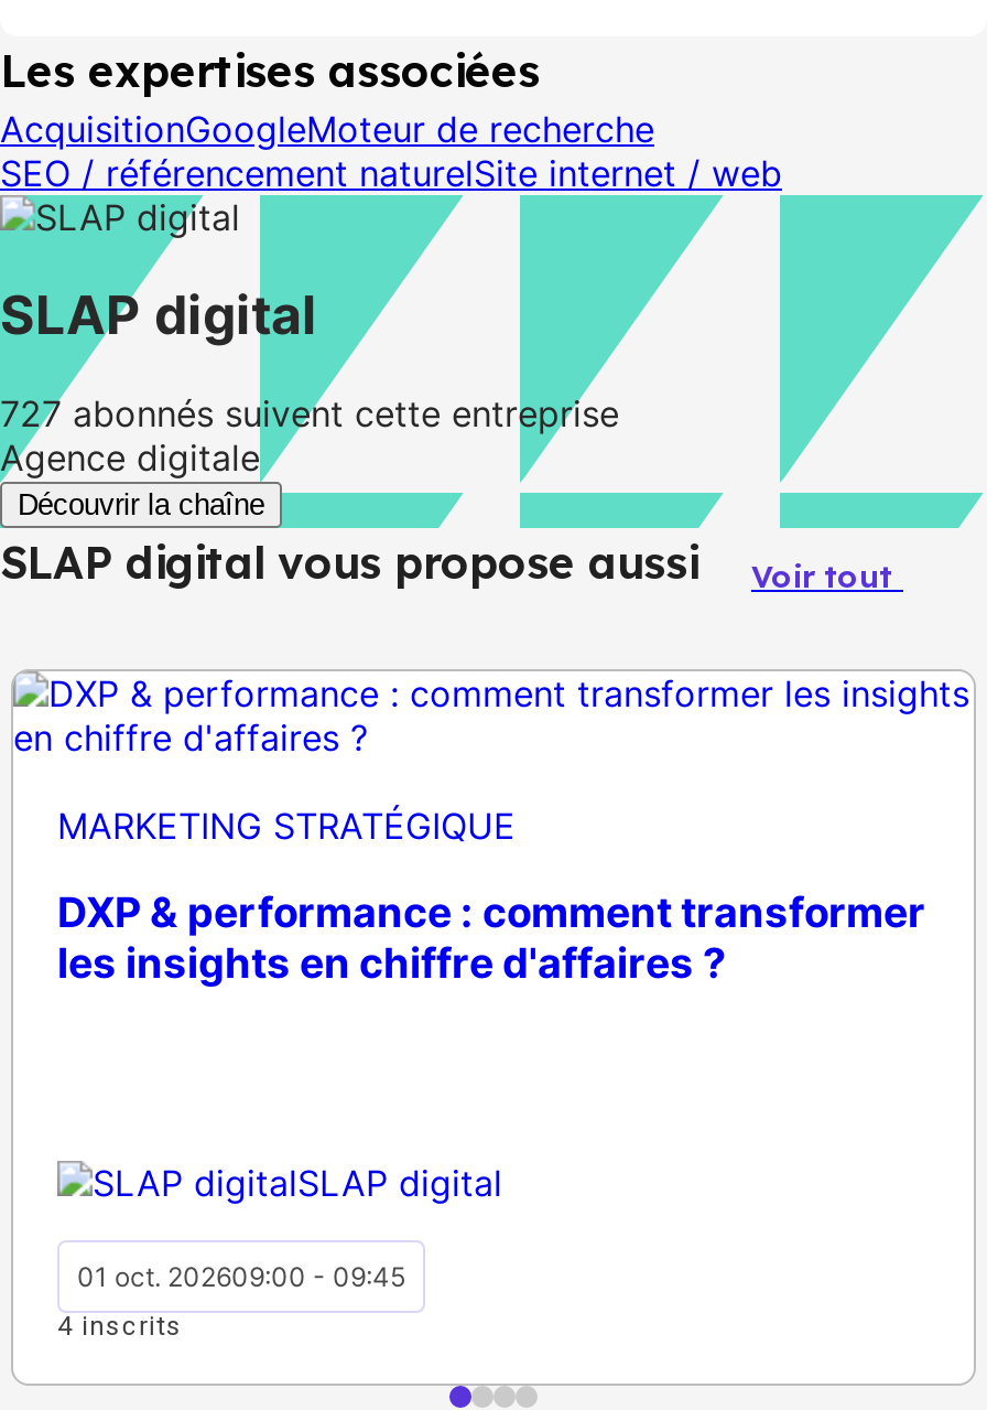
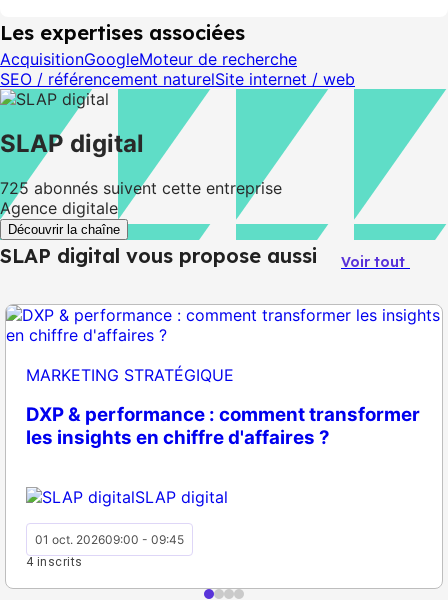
- 727 abonnés suivent cette entreprise
+ 725 abonnés suivent cette entreprise
